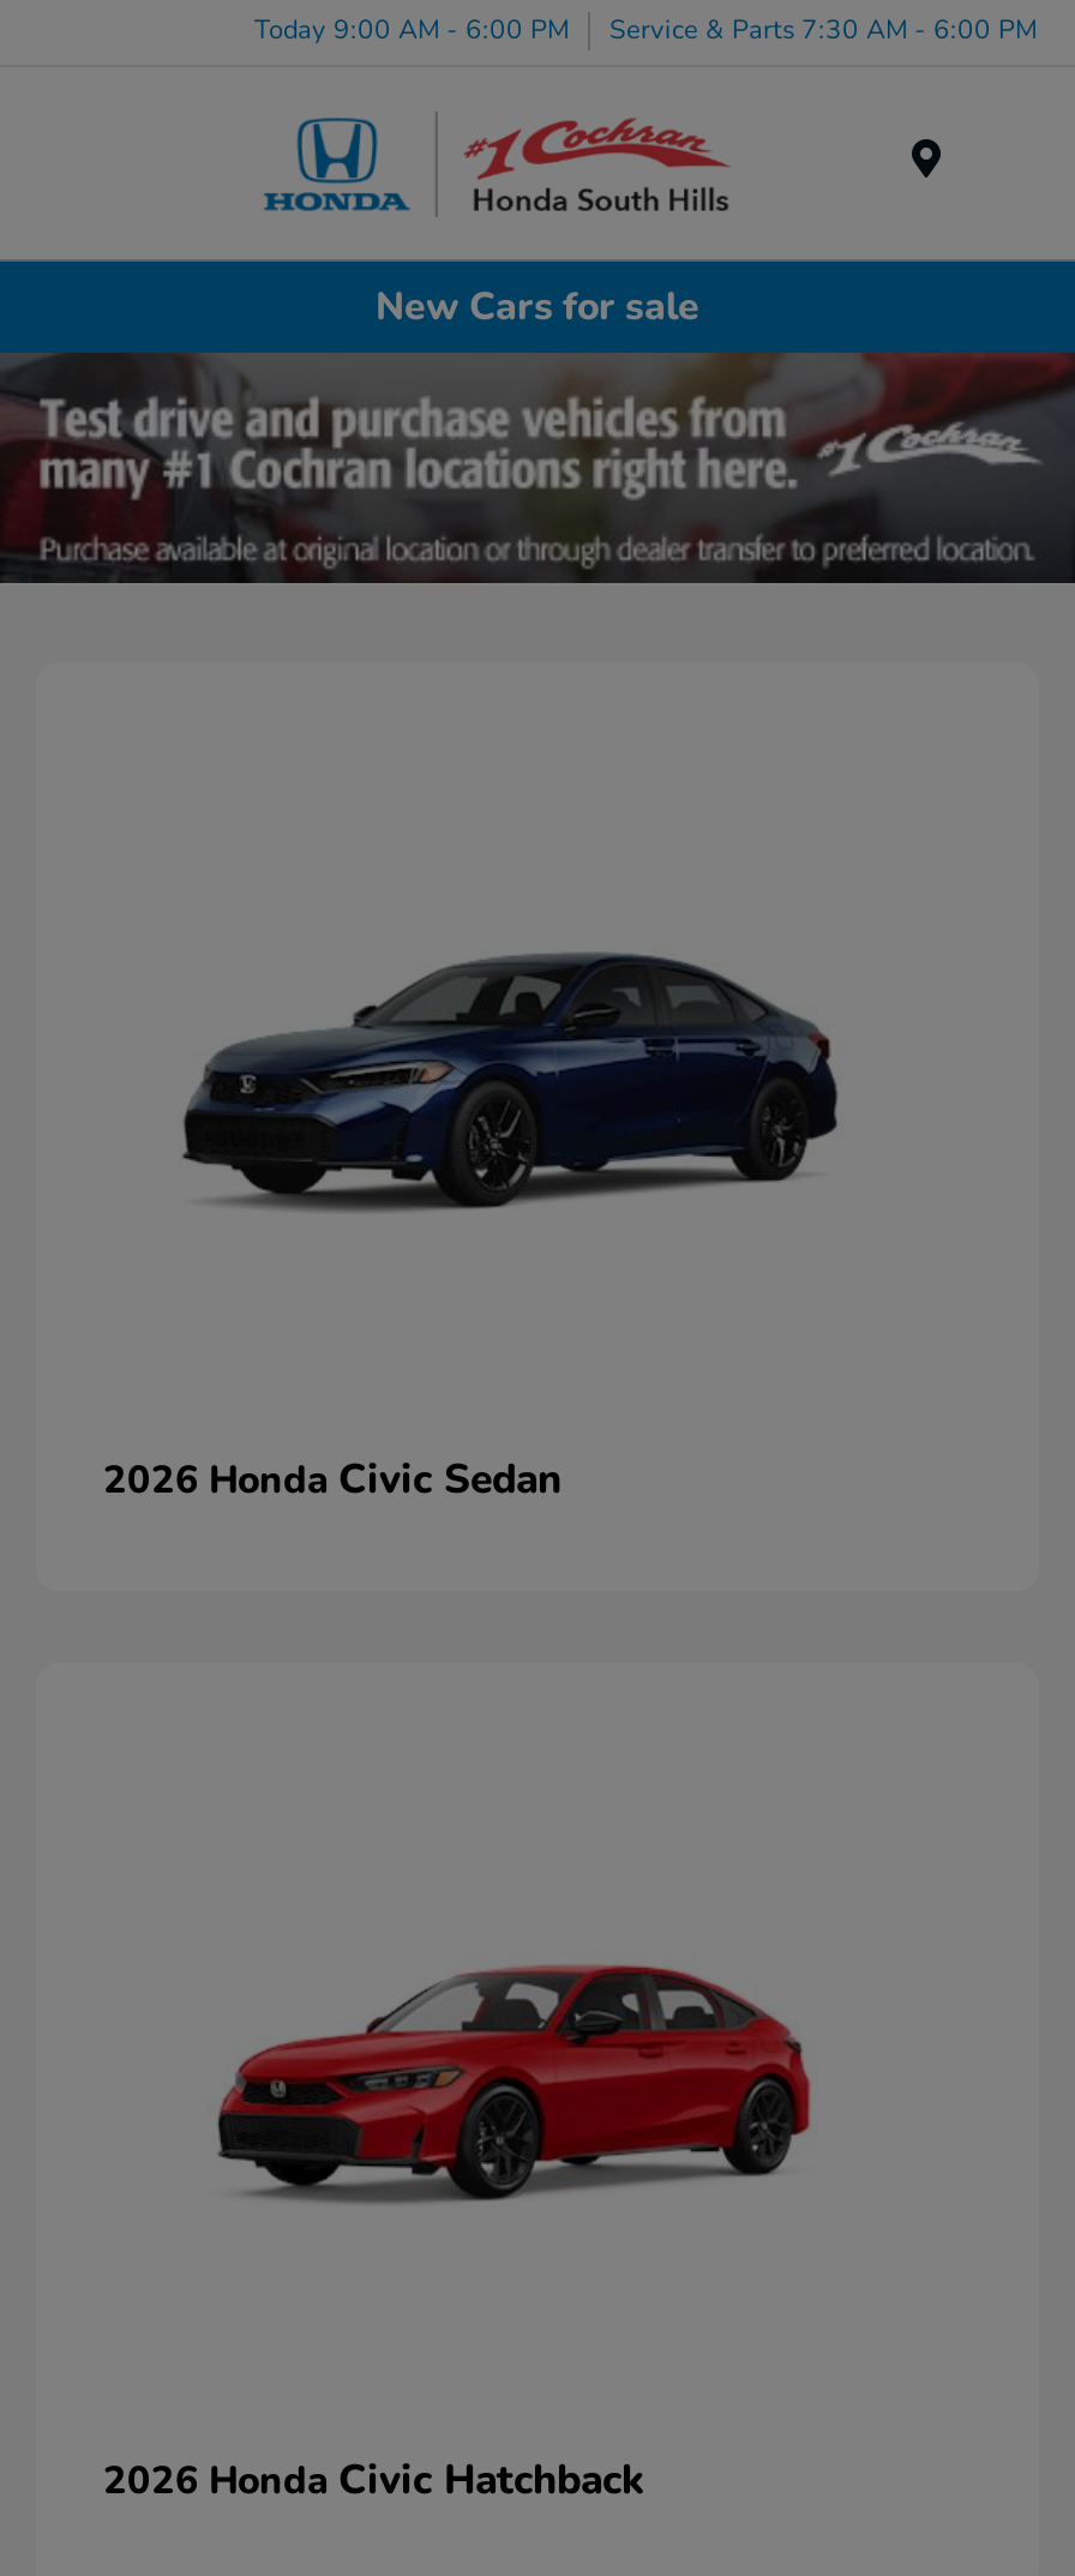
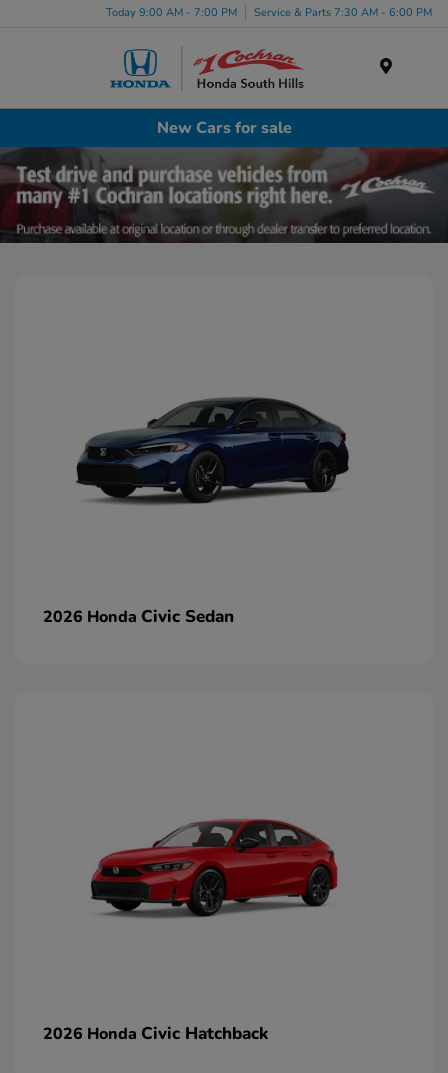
- Today 9:00 AM - 6:00 PM Service & Parts 7:30 AM - 6:00 PM
+ Today 9:00 AM - 7:00 PM Service & Parts 7:30 AM - 6:00 PM
